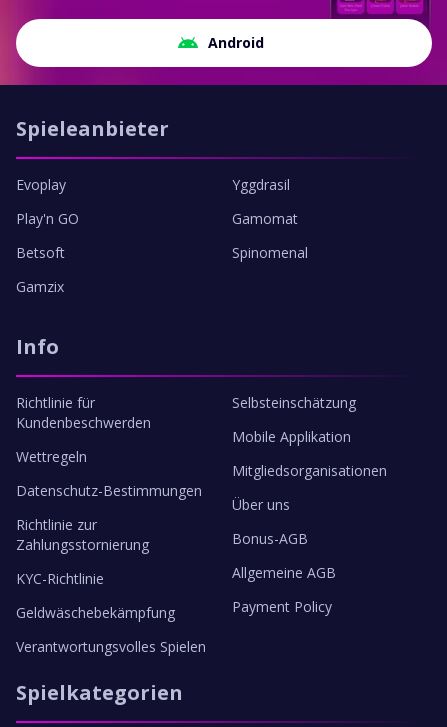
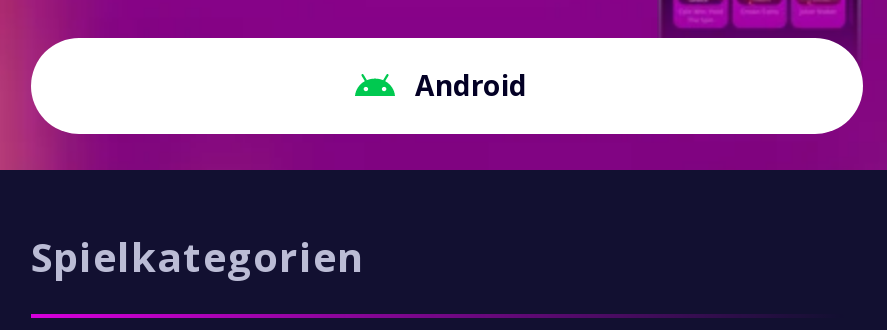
- Spieleanbieter
- Evoplay
- Play'n GO
- Betsoft
- Gamzix

- Yggdrasil
- Gamomat
- Spinomenal

- Info
- Richtlinie für
- Kundenbeschwerden
- Wettregeln
- Datenschutz-Bestimmungen
- Richtlinie zur
- Zahlungsstornierung
- KYC-Richtlinie
- Geldwäschebekämpfung
- Verantwortungsvolles Spielen

- Selbsteinschätzung
- Mobile Applikation
- Mitgliedsorganisationen
- Über uns
- Bonus-AGB
- Allgemeine AGB
- Payment Policy
